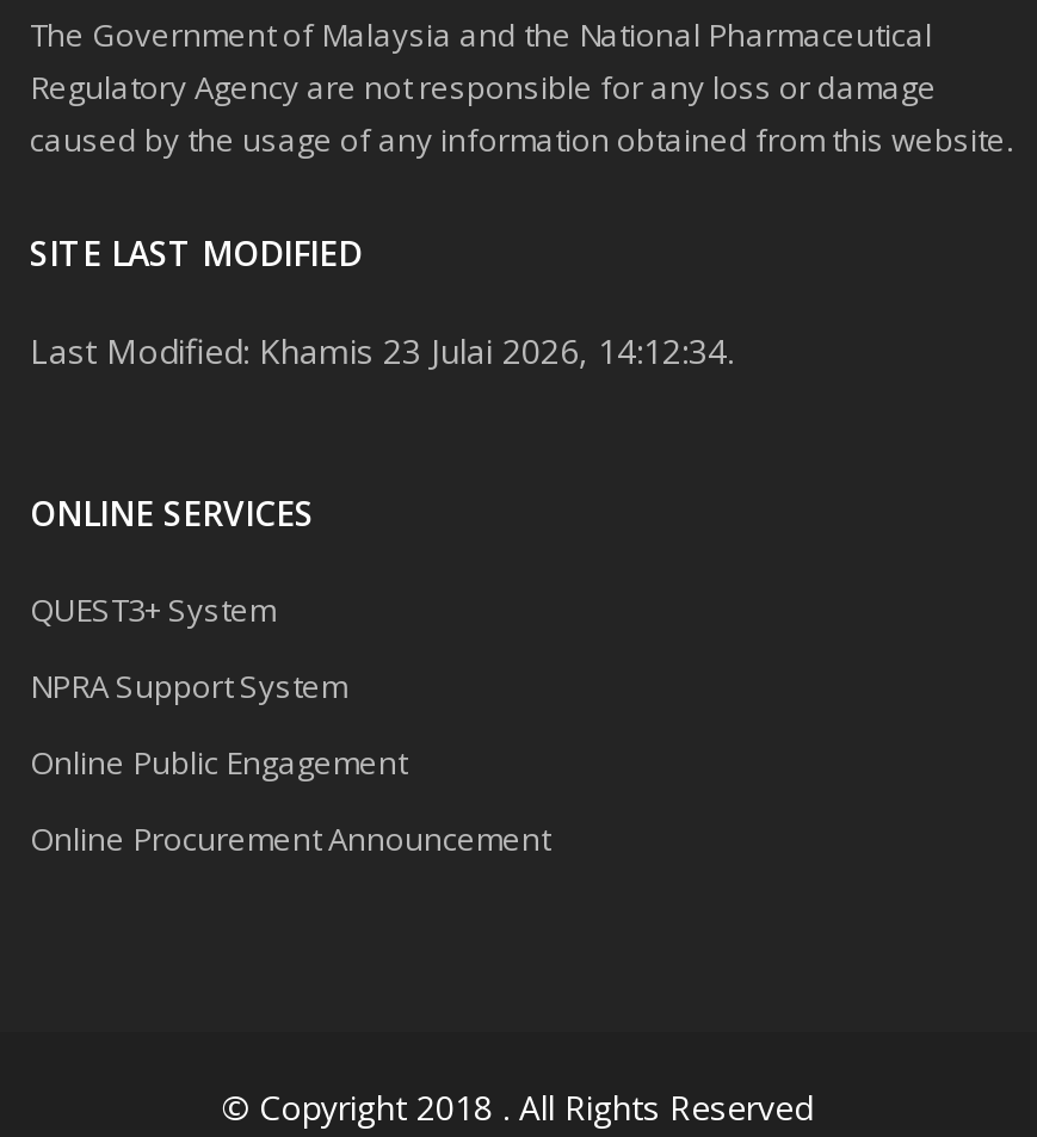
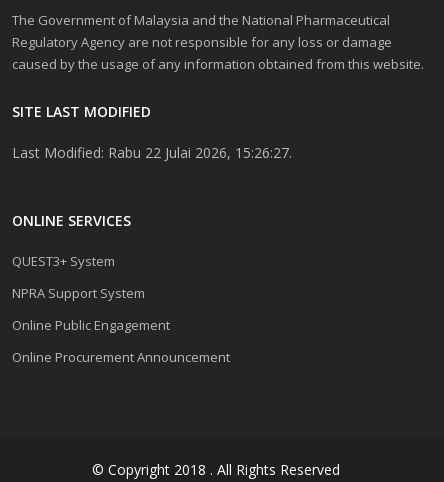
- Last Modified: Khamis 23 Julai 2026, 14:12:34.
+ Last Modified: Rabu 22 Julai 2026, 15:26:27.
